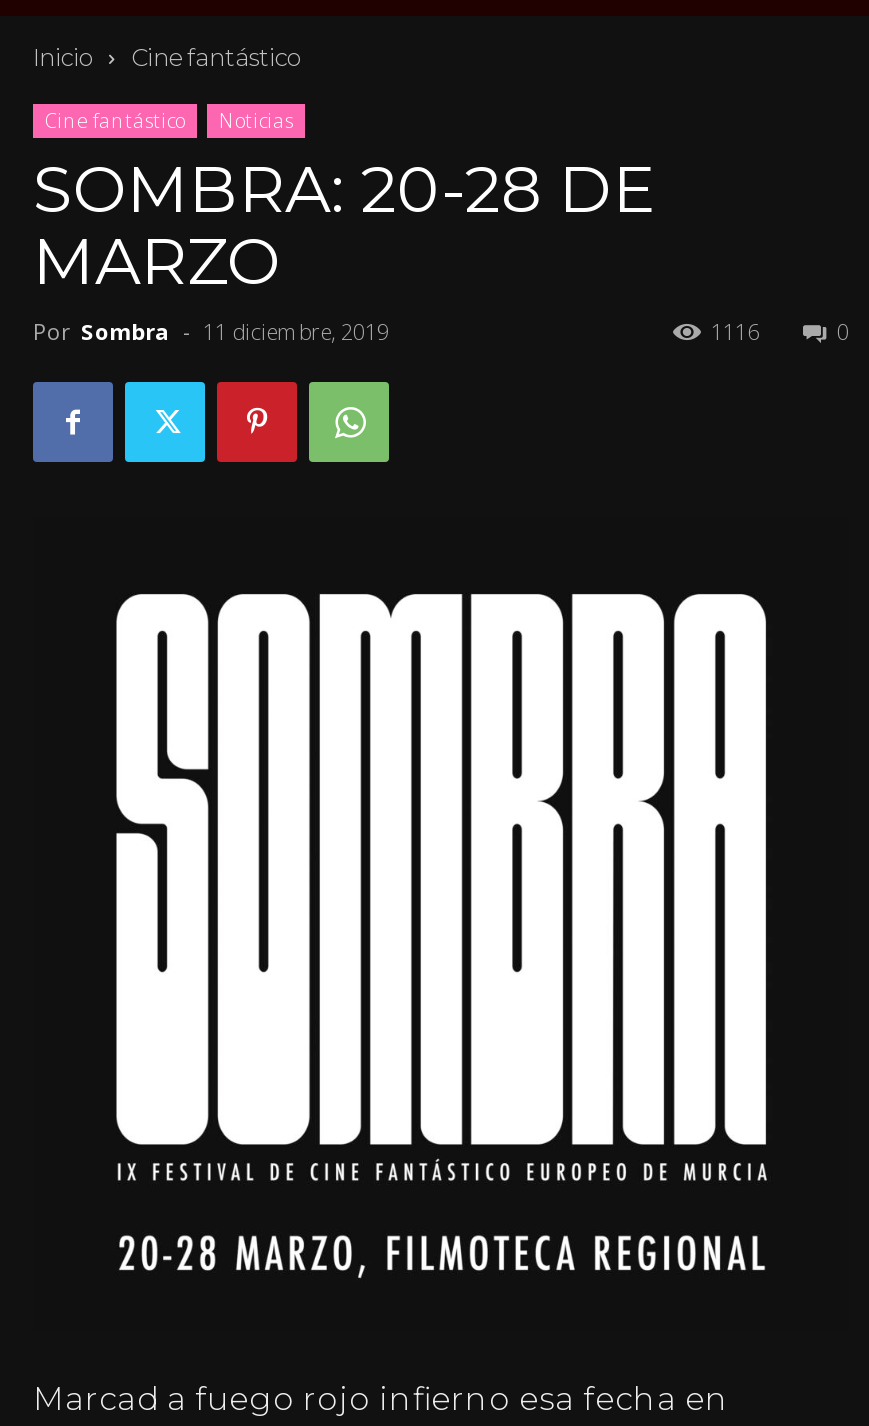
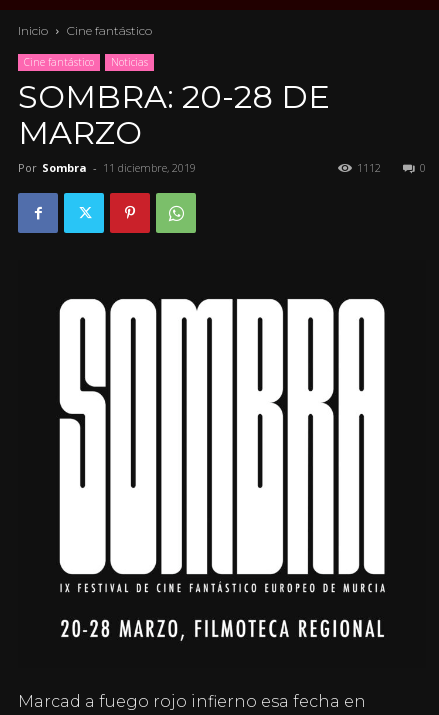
- 1116
+ 1112
